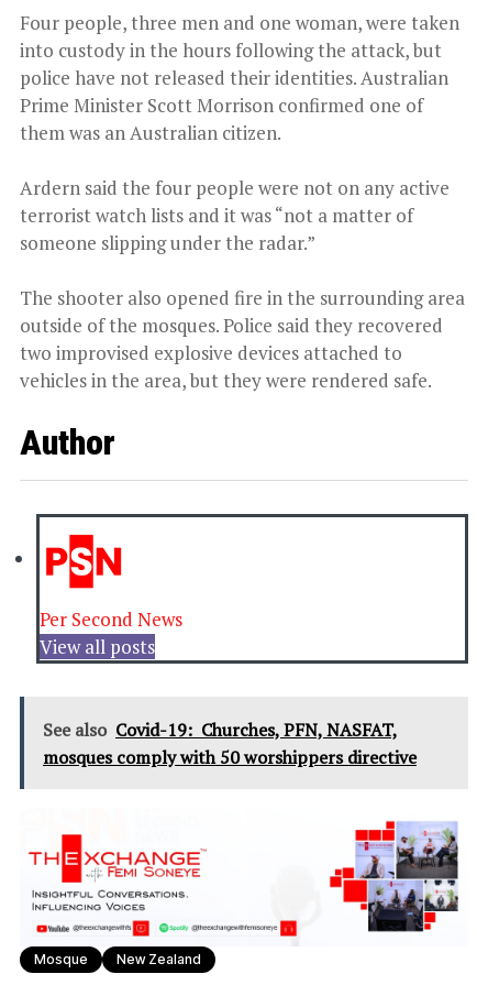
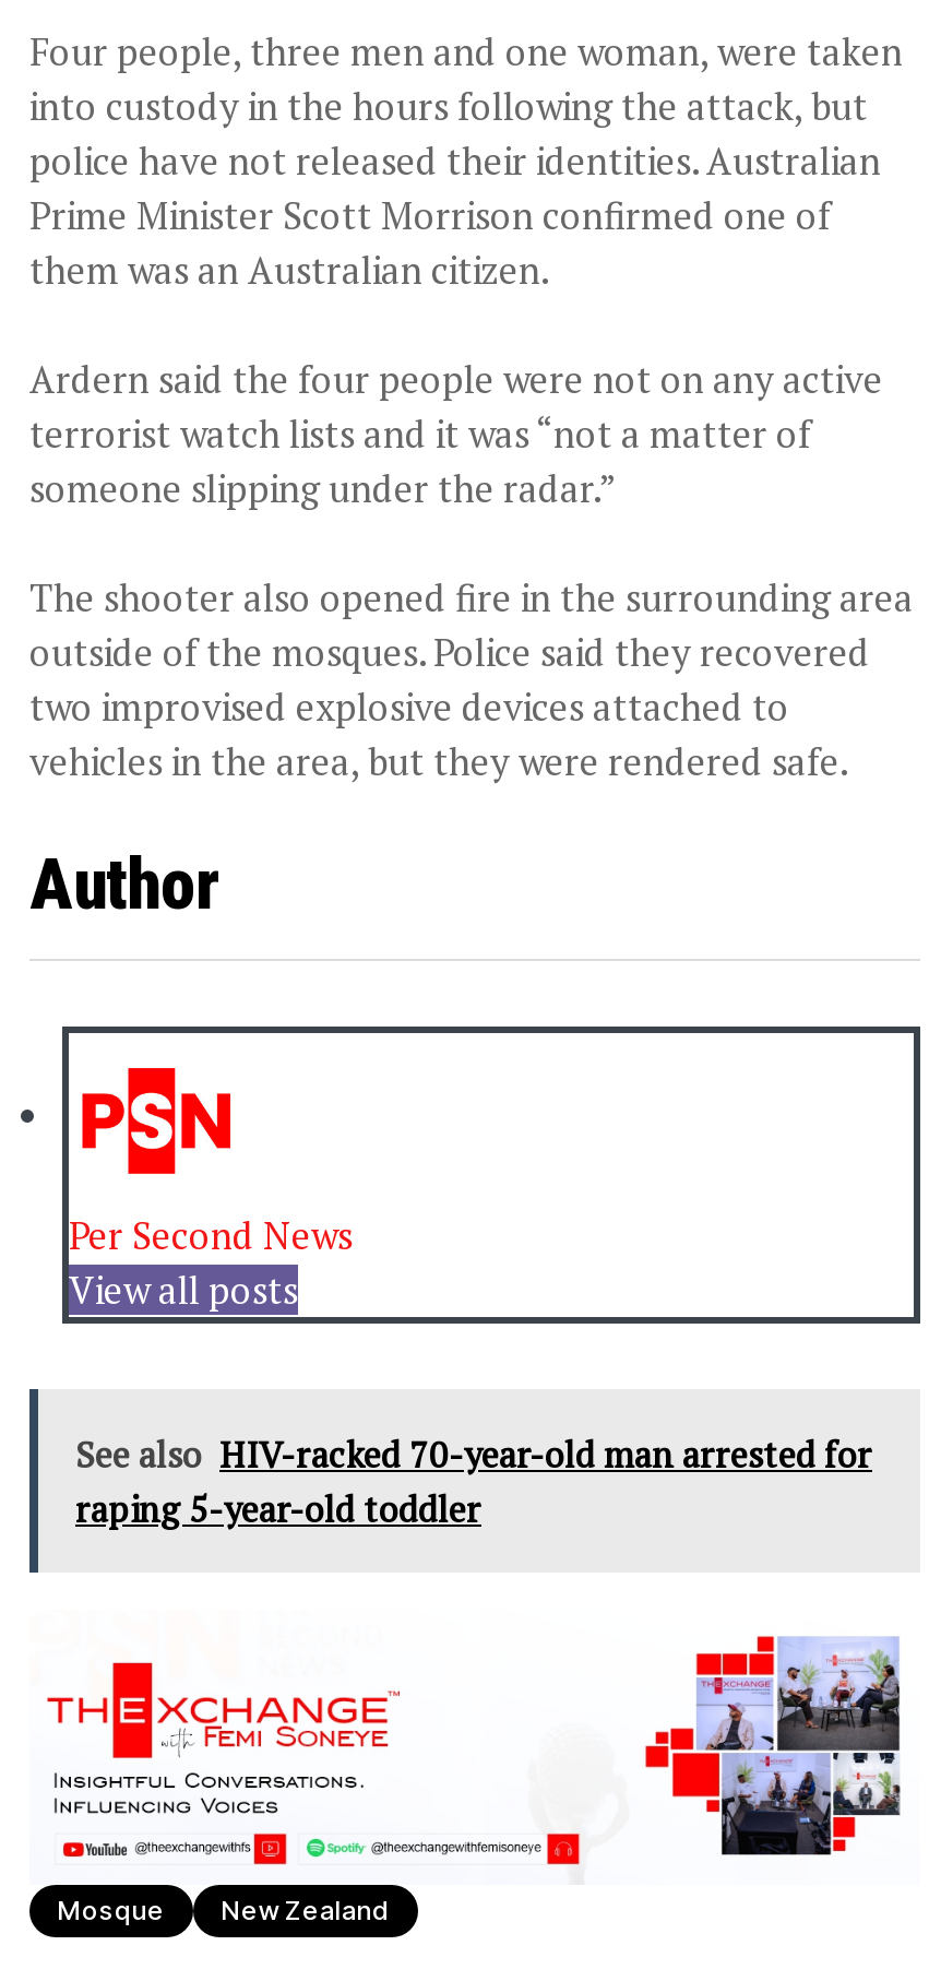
- See also Covid-19: Churches, PFN, NASFAT,
- mosques comply with 50 worshippers directive
+ See also HIV-racked 70-year-old man arrested for
+ raping 5-year-old toddler
